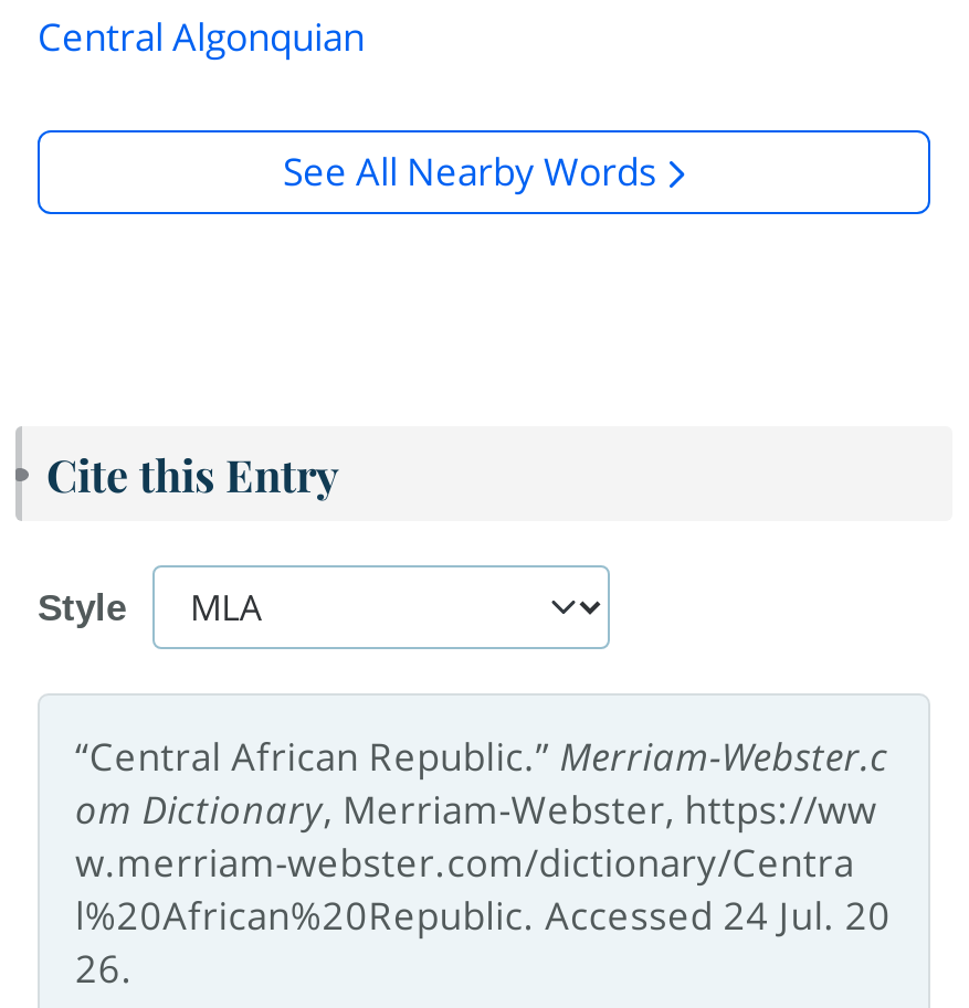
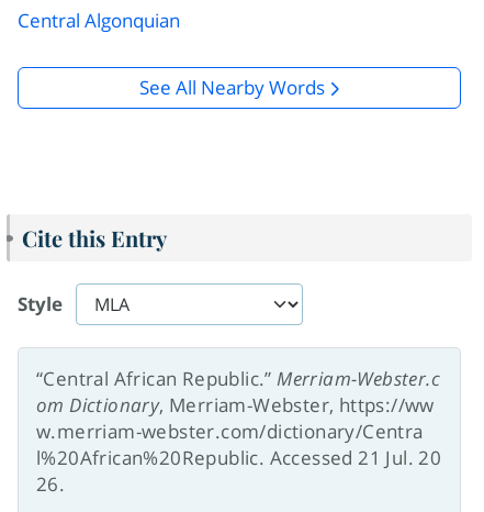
- l%20African%20Republic. Accessed 24 Jul. 20
+ l%20African%20Republic. Accessed 21 Jul. 20
